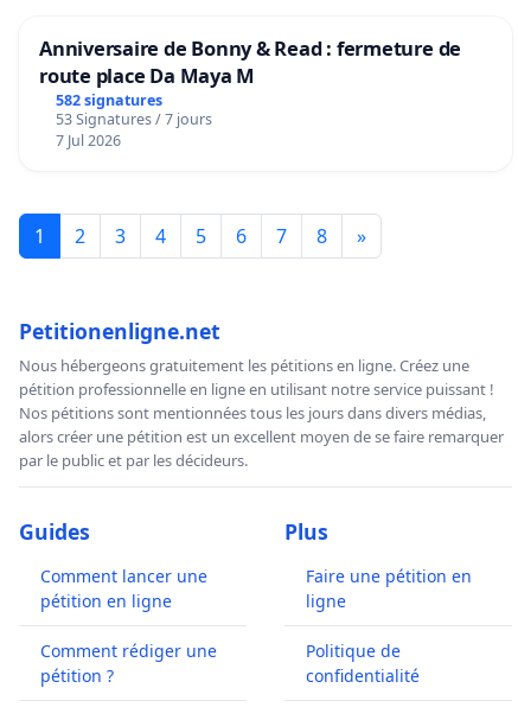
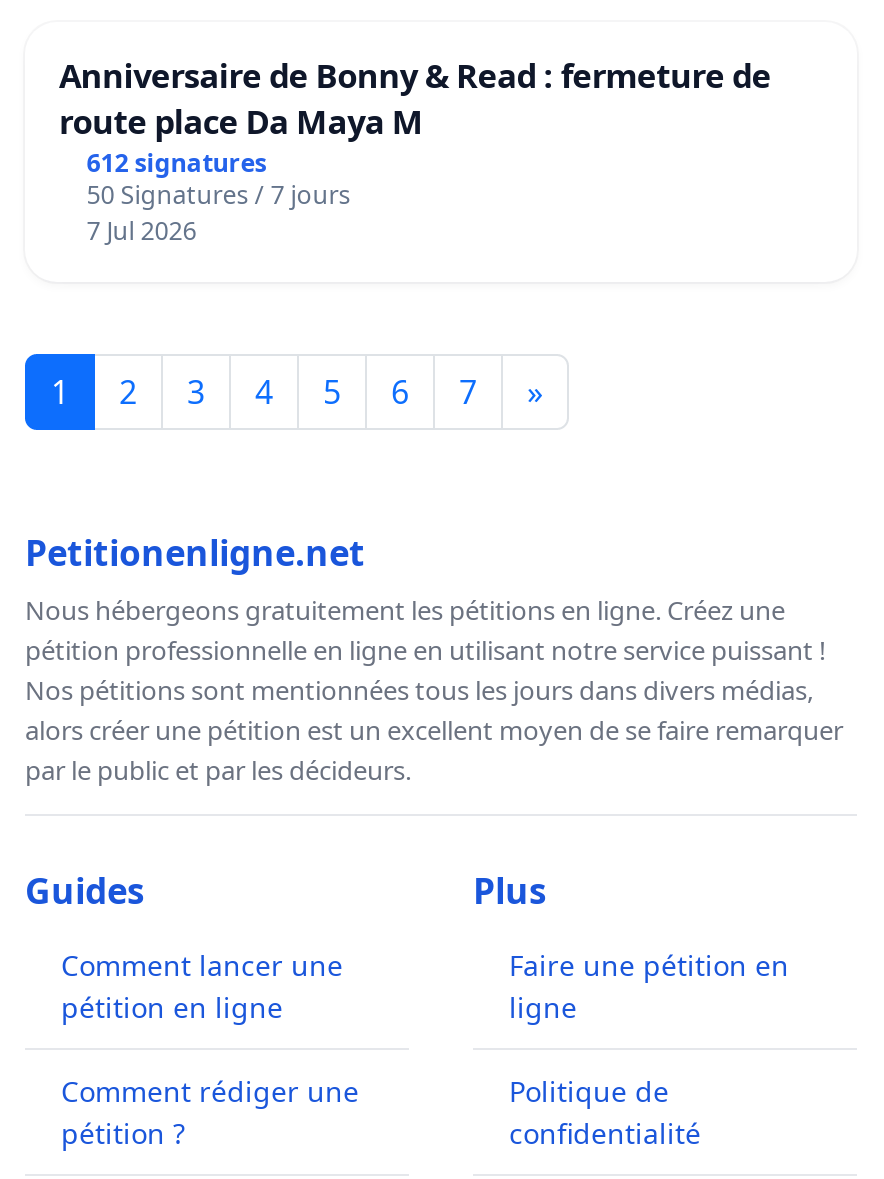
- 582 signatures
+ 612 signatures

- 53 Signatures / 7 jours
+ 50 Signatures / 7 jours

- 8
